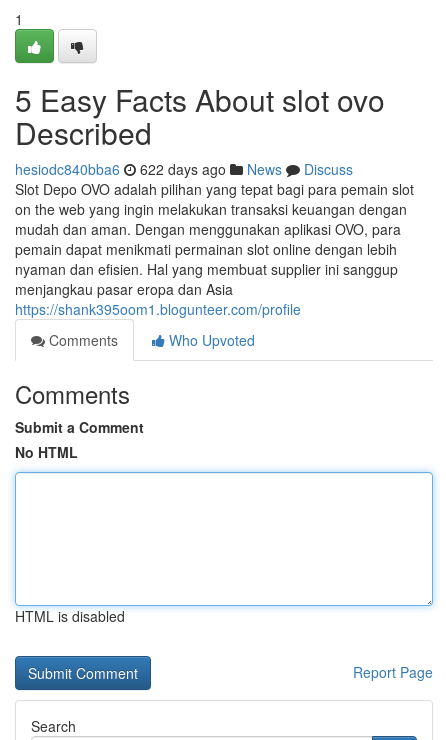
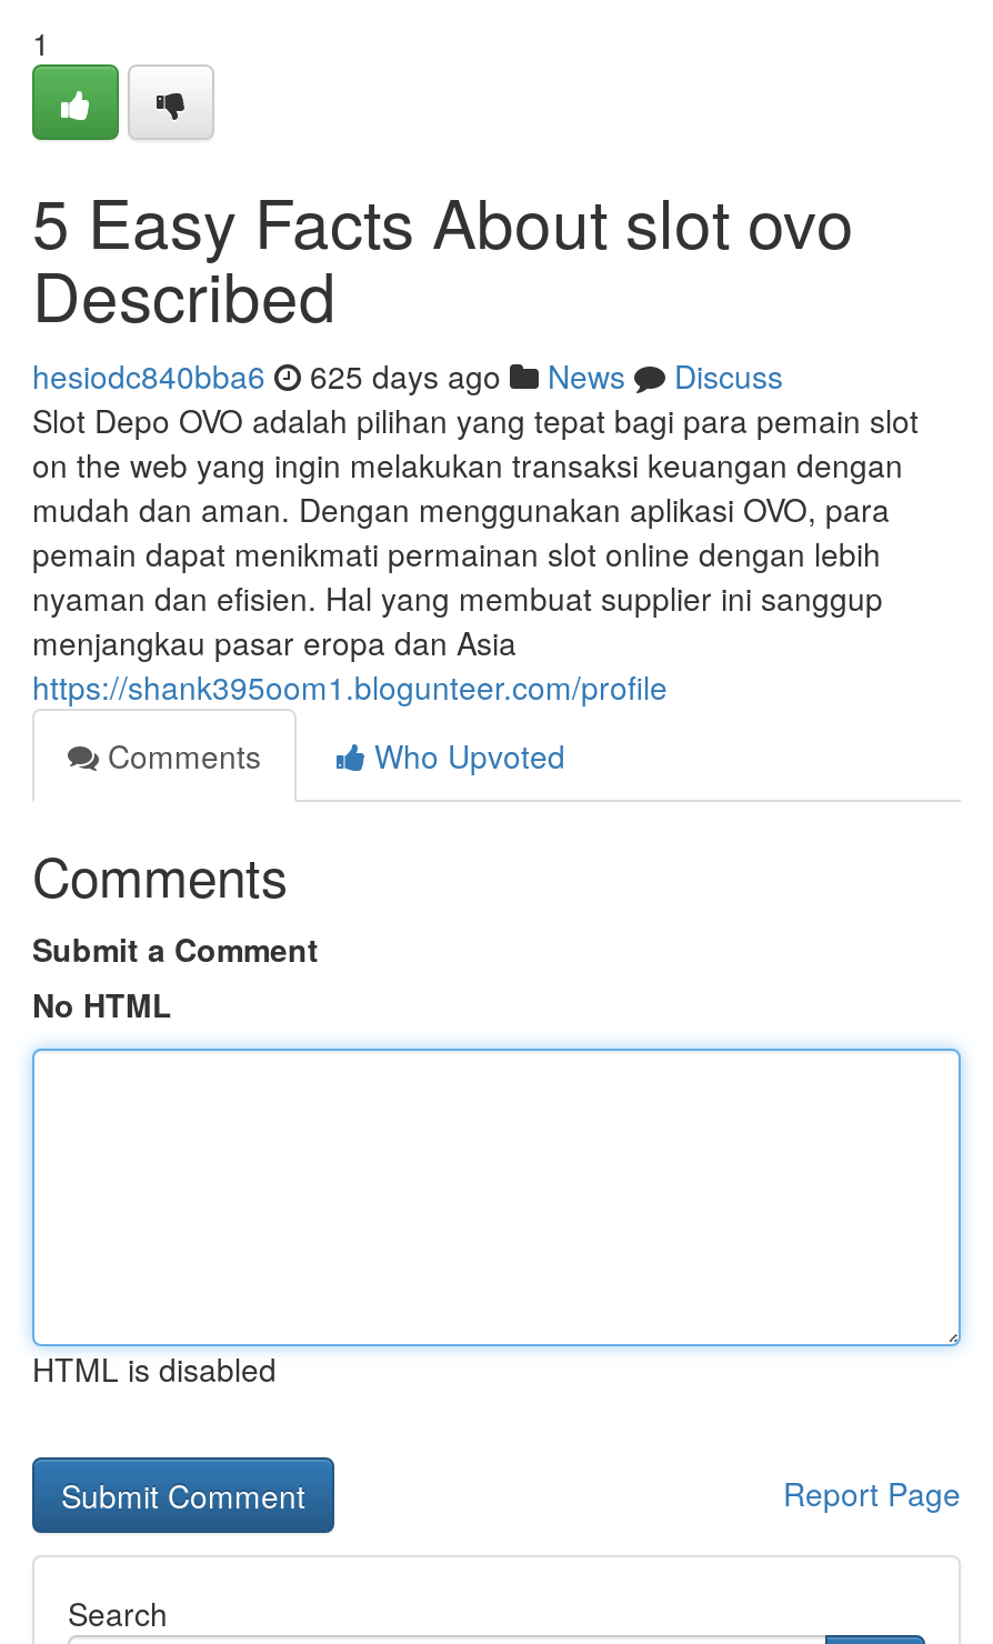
- hesiodc840bba6 622 days ago News Discuss
+ hesiodc840bba6 625 days ago News Discuss
